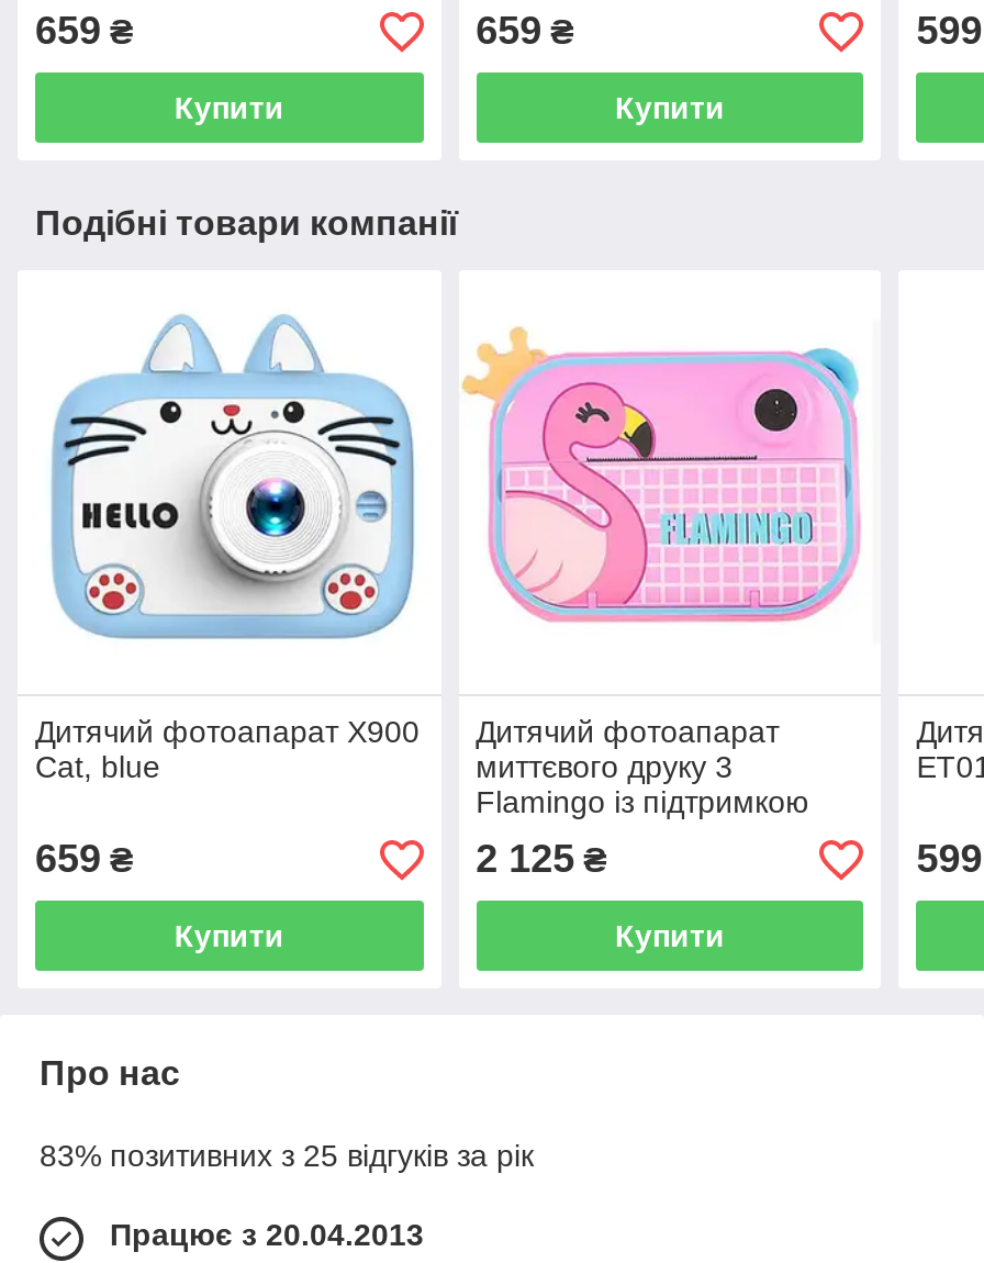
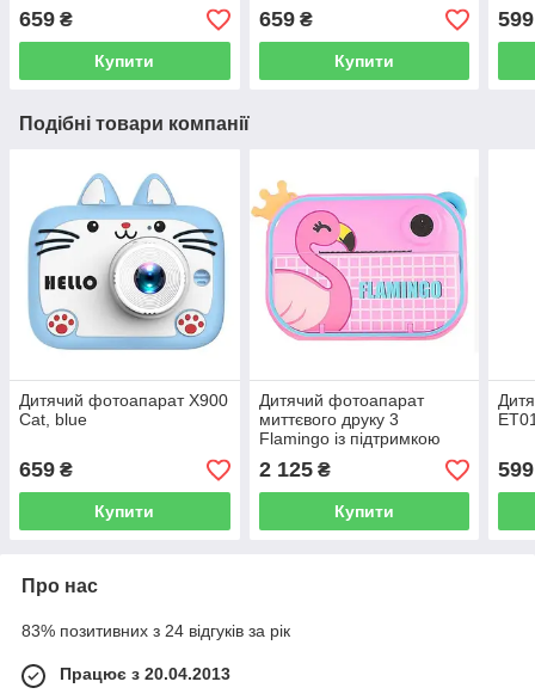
- 83% позитивних з 25 відгуків за рік
+ 83% позитивних з 24 відгуків за рік
